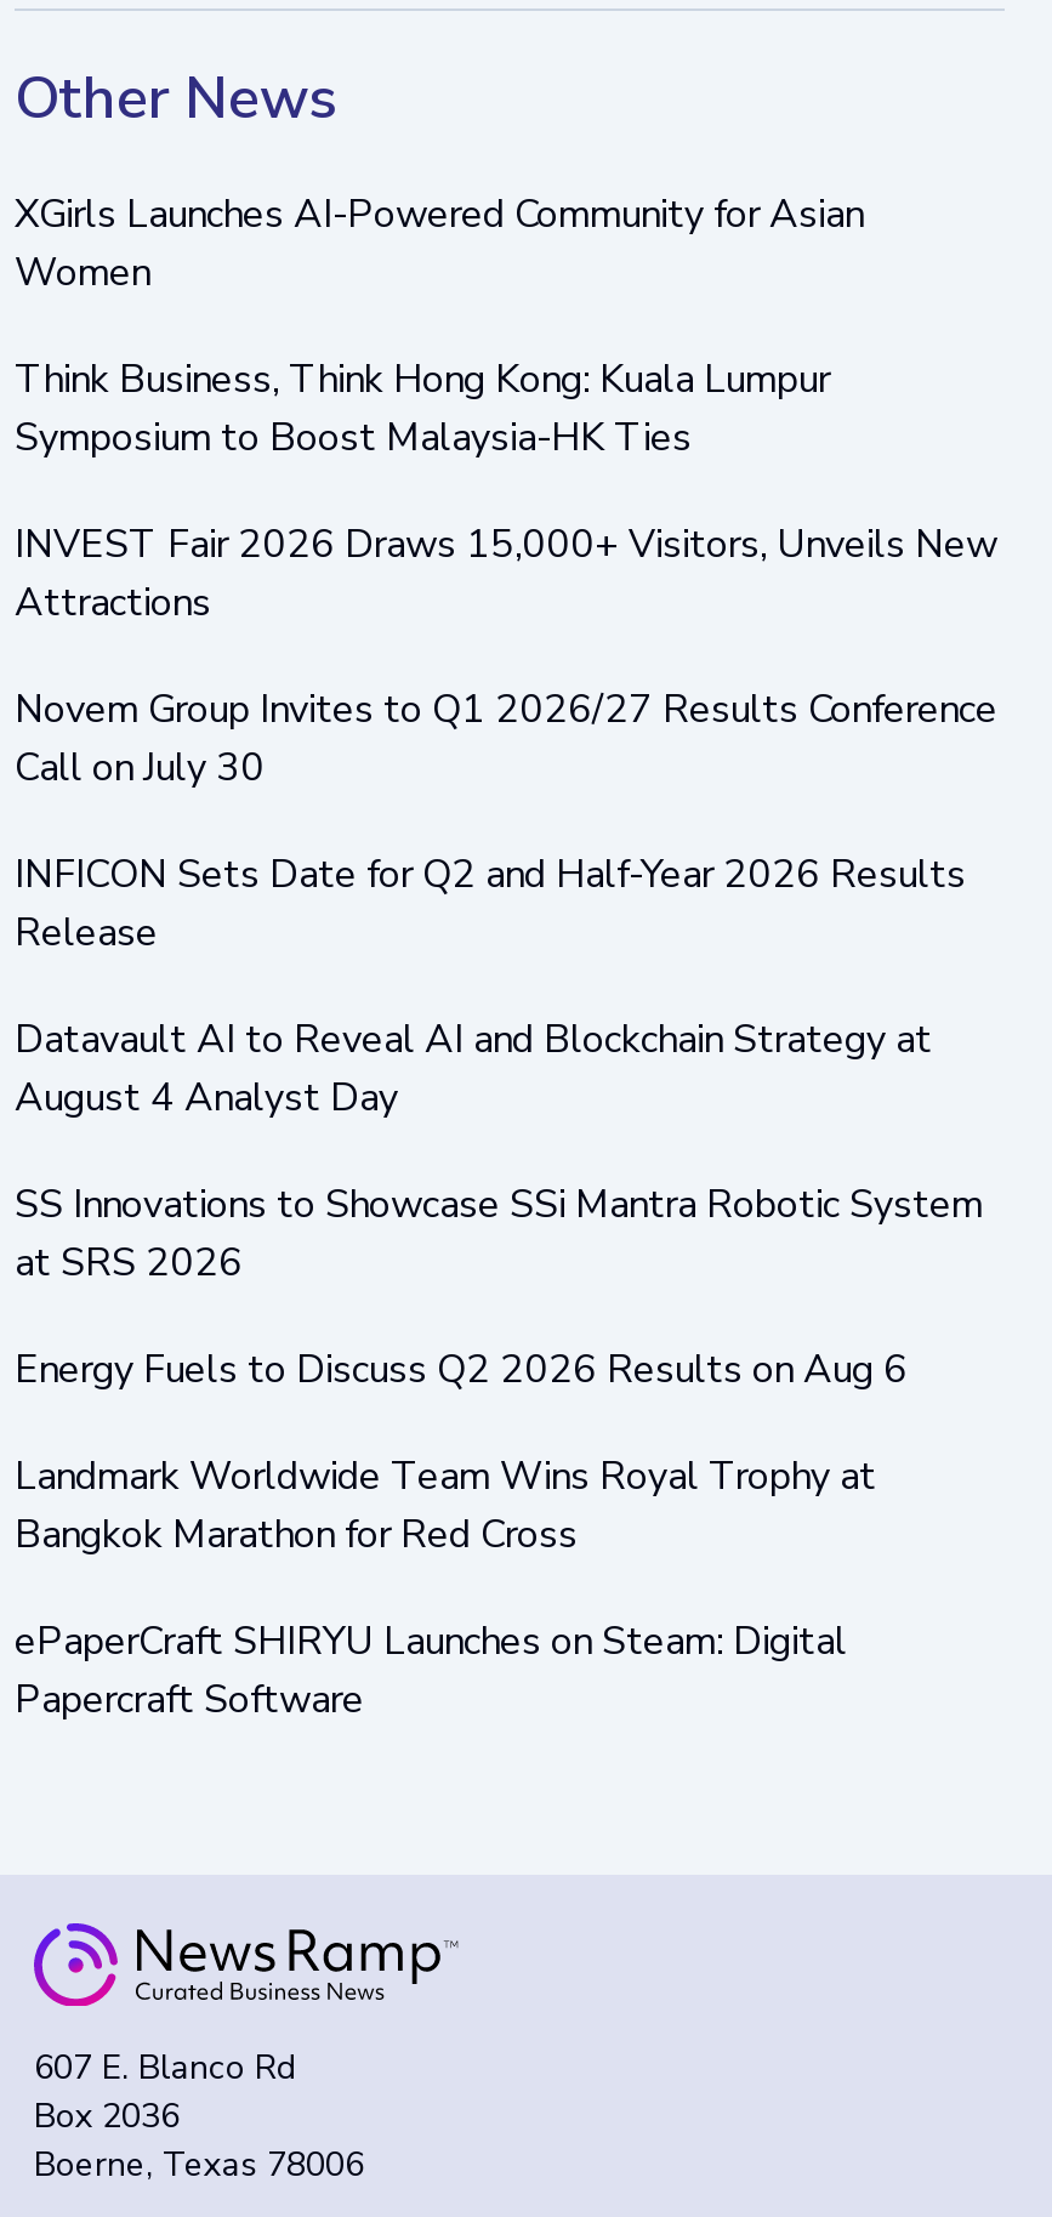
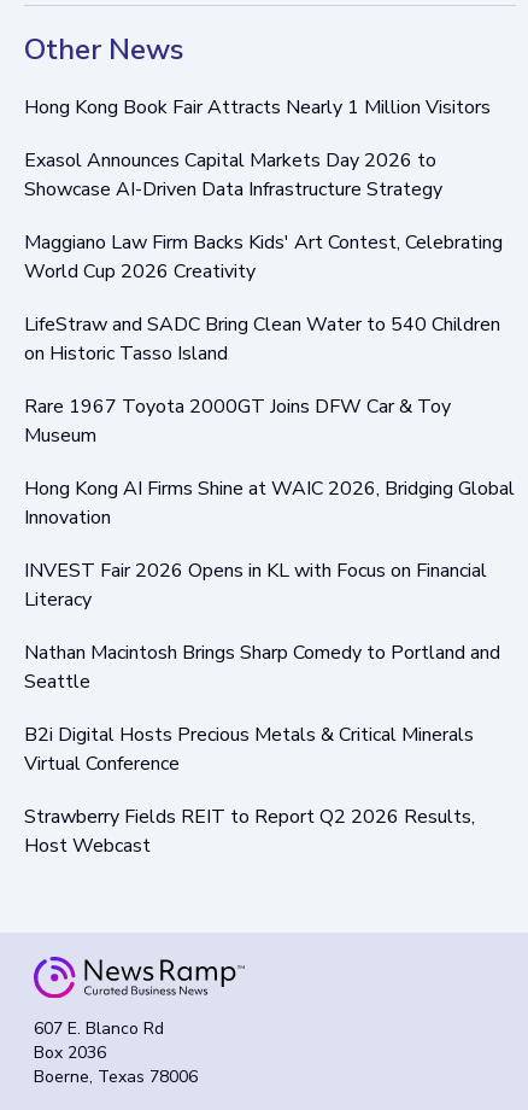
- XGirls Launches AI-Powered Community for Asian
- Women
+ Hong Kong Book Fair Attracts Nearly 1 Million Visitors

- Think Business, Think Hong Kong: Kuala Lumpur
- Symposium to Boost Malaysia-HK Ties
+ Exasol Announces Capital Markets Day 2026 to
+ Showcase AI-Driven Data Infrastructure Strategy

- INVEST Fair 2026 Draws 15,000+ Visitors, Unveils New
- Attractions
+ Maggiano Law Firm Backs Kids' Art Contest, Celebrating
+ World Cup 2026 Creativity

- Novem Group Invites to Q1 2026/27 Results Conference
- Call on July 30
+ LifeStraw and SADC Bring Clean Water to 540 Children
+ on Historic Tasso Island

- INFICON Sets Date for Q2 and Half-Year 2026 Results
- Release
+ Rare 1967 Toyota 2000GT Joins DFW Car & Toy
+ Museum

- Datavault AI to Reveal AI and Blockchain Strategy at
- August 4 Analyst Day
+ Hong Kong AI Firms Shine at WAIC 2026, Bridging Global
+ Innovation

- SS Innovations to Showcase SSi Mantra Robotic System
- at SRS 2026
+ INVEST Fair 2026 Opens in KL with Focus on Financial
+ Literacy

- Energy Fuels to Discuss Q2 2026 Results on Aug 6
+ Nathan Macintosh Brings Sharp Comedy to Portland and
+ Seattle

- Landmark Worldwide Team Wins Royal Trophy at
- Bangkok Marathon for Red Cross
+ B2i Digital Hosts Precious Metals & Critical Minerals
+ Virtual Conference

- ePaperCraft SHIRYU Launches on Steam: Digital
- Papercraft Software
+ Strawberry Fields REIT to Report Q2 2026 Results,
+ Host Webcast
